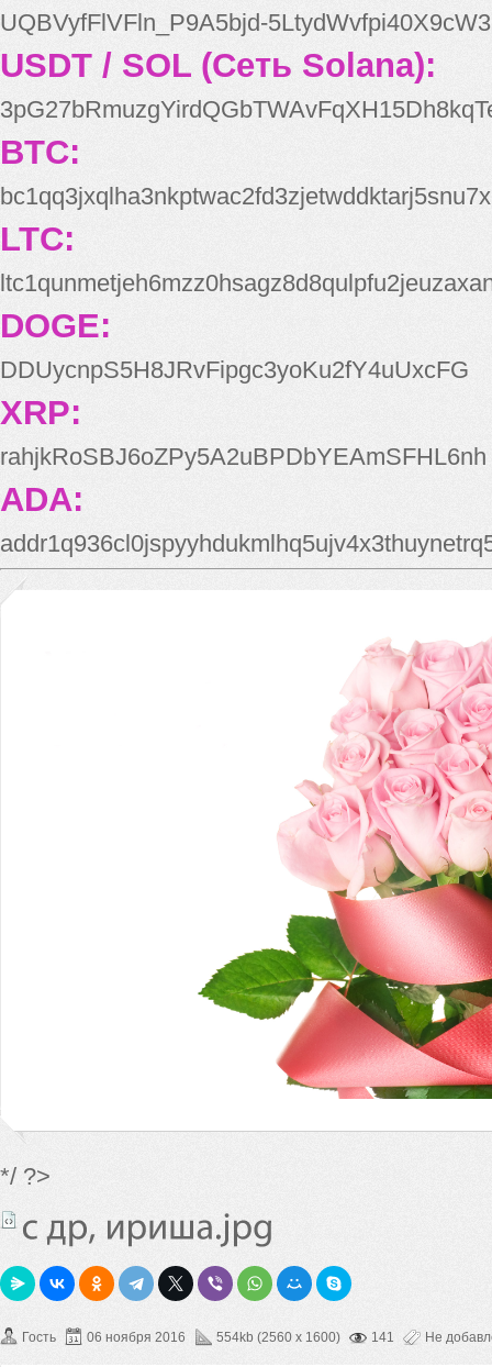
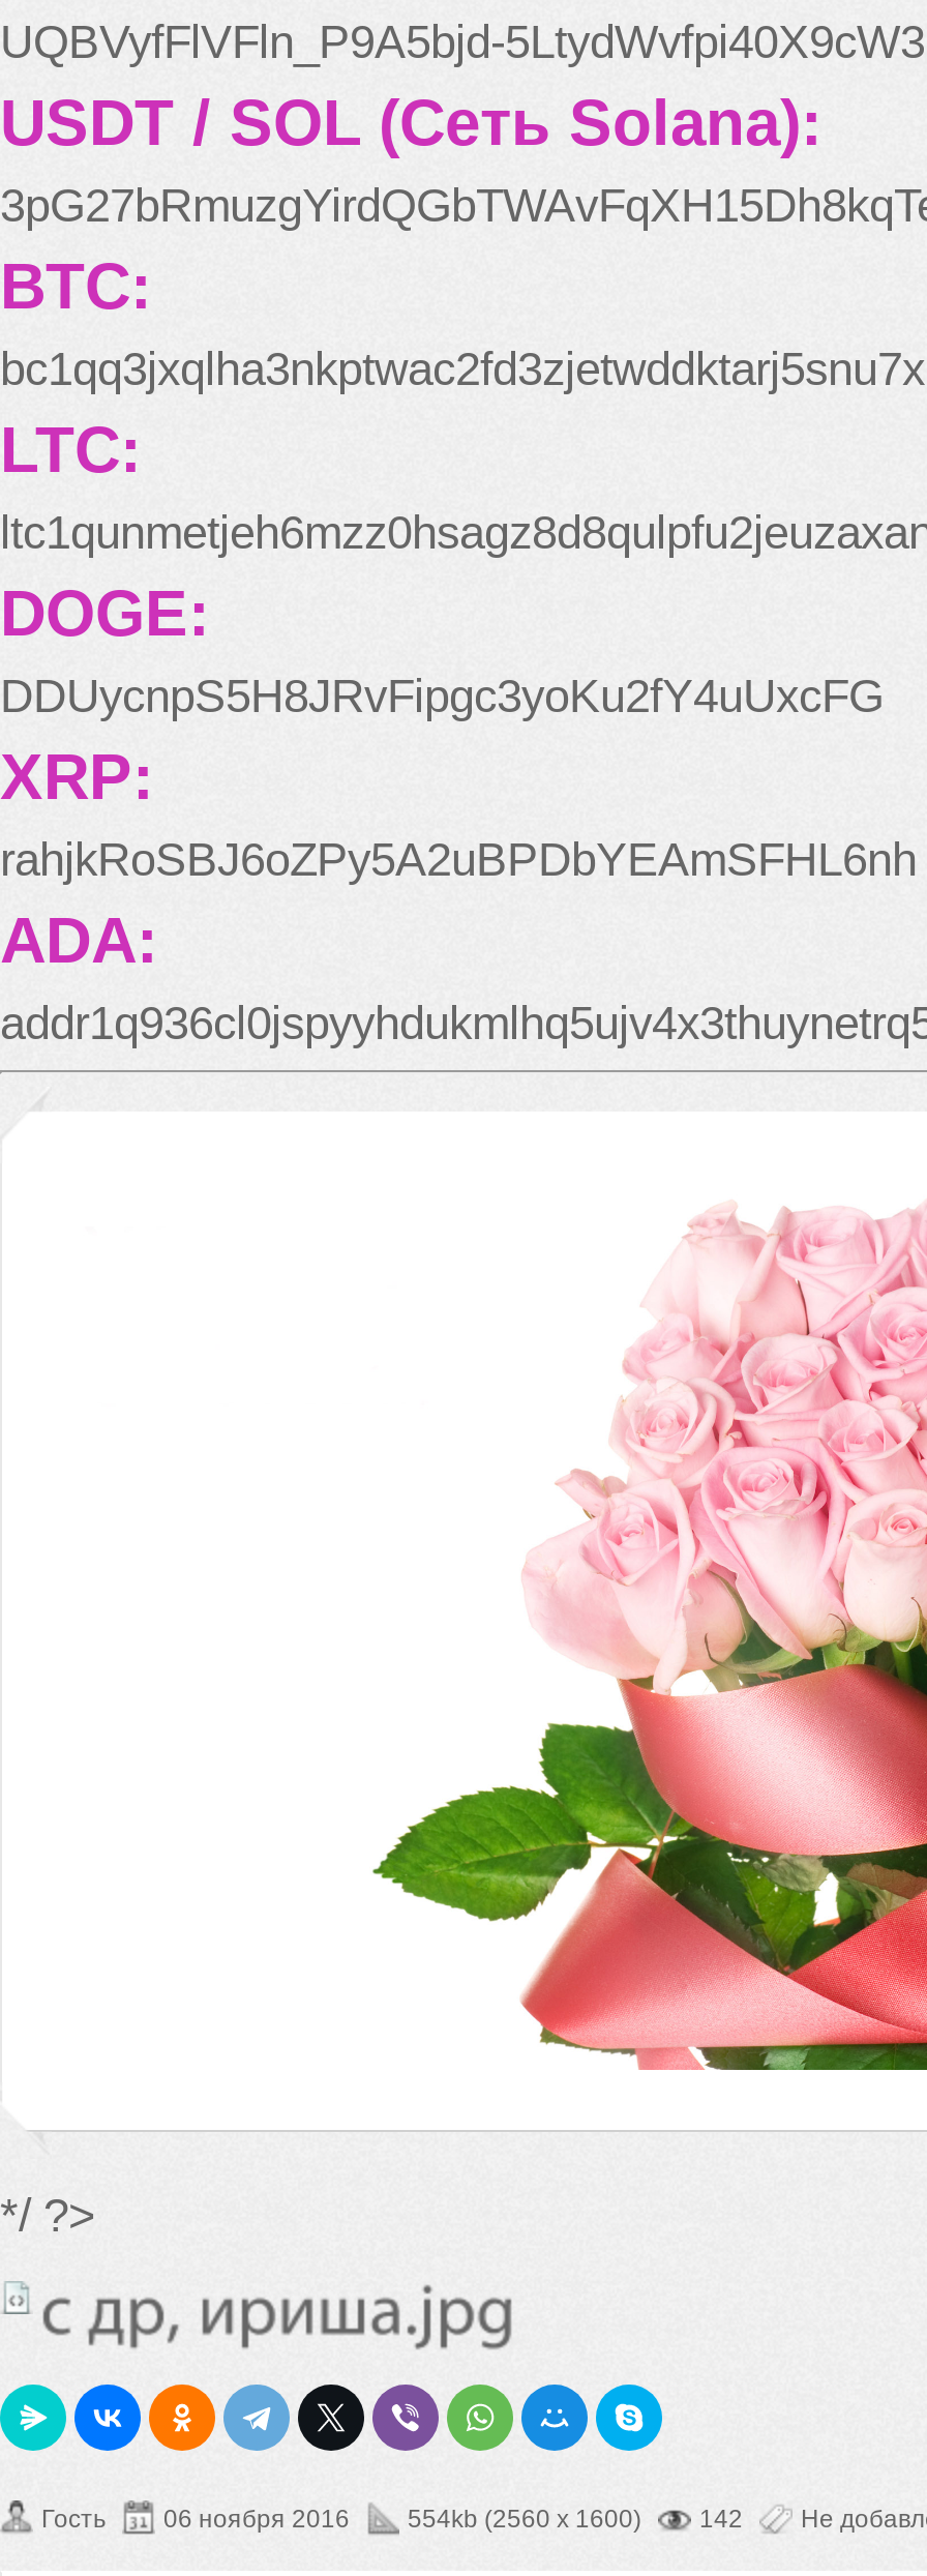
- 141
+ 142
